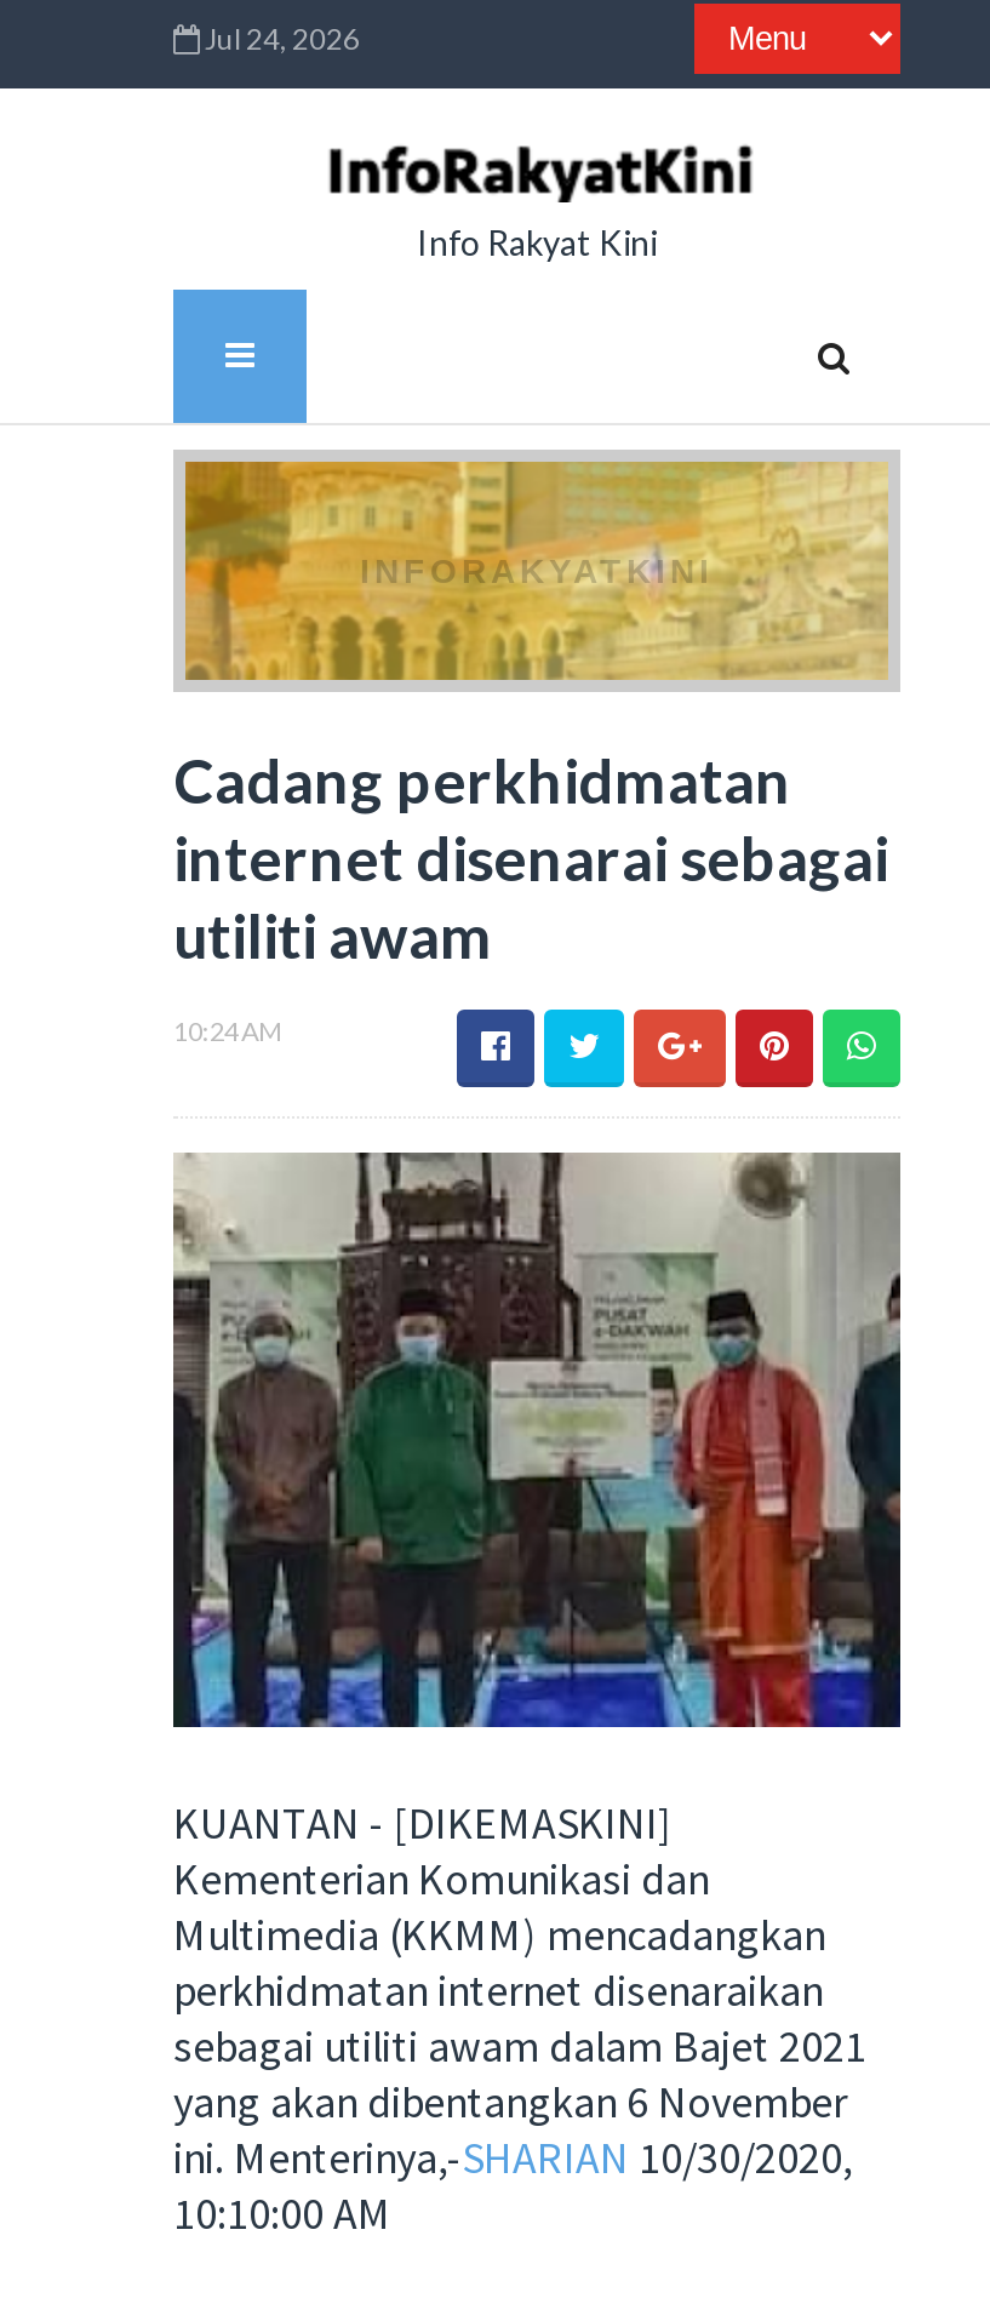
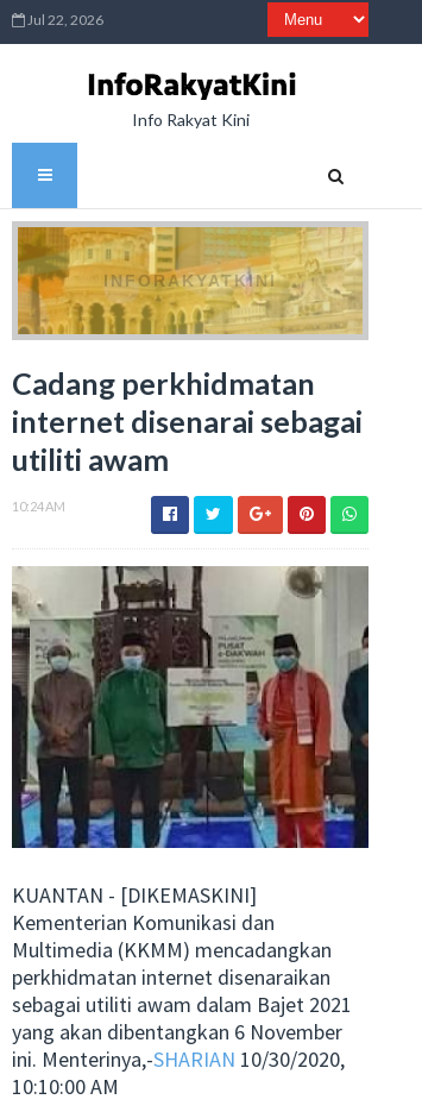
- Jul 24, 2026
+ Jul 22, 2026
